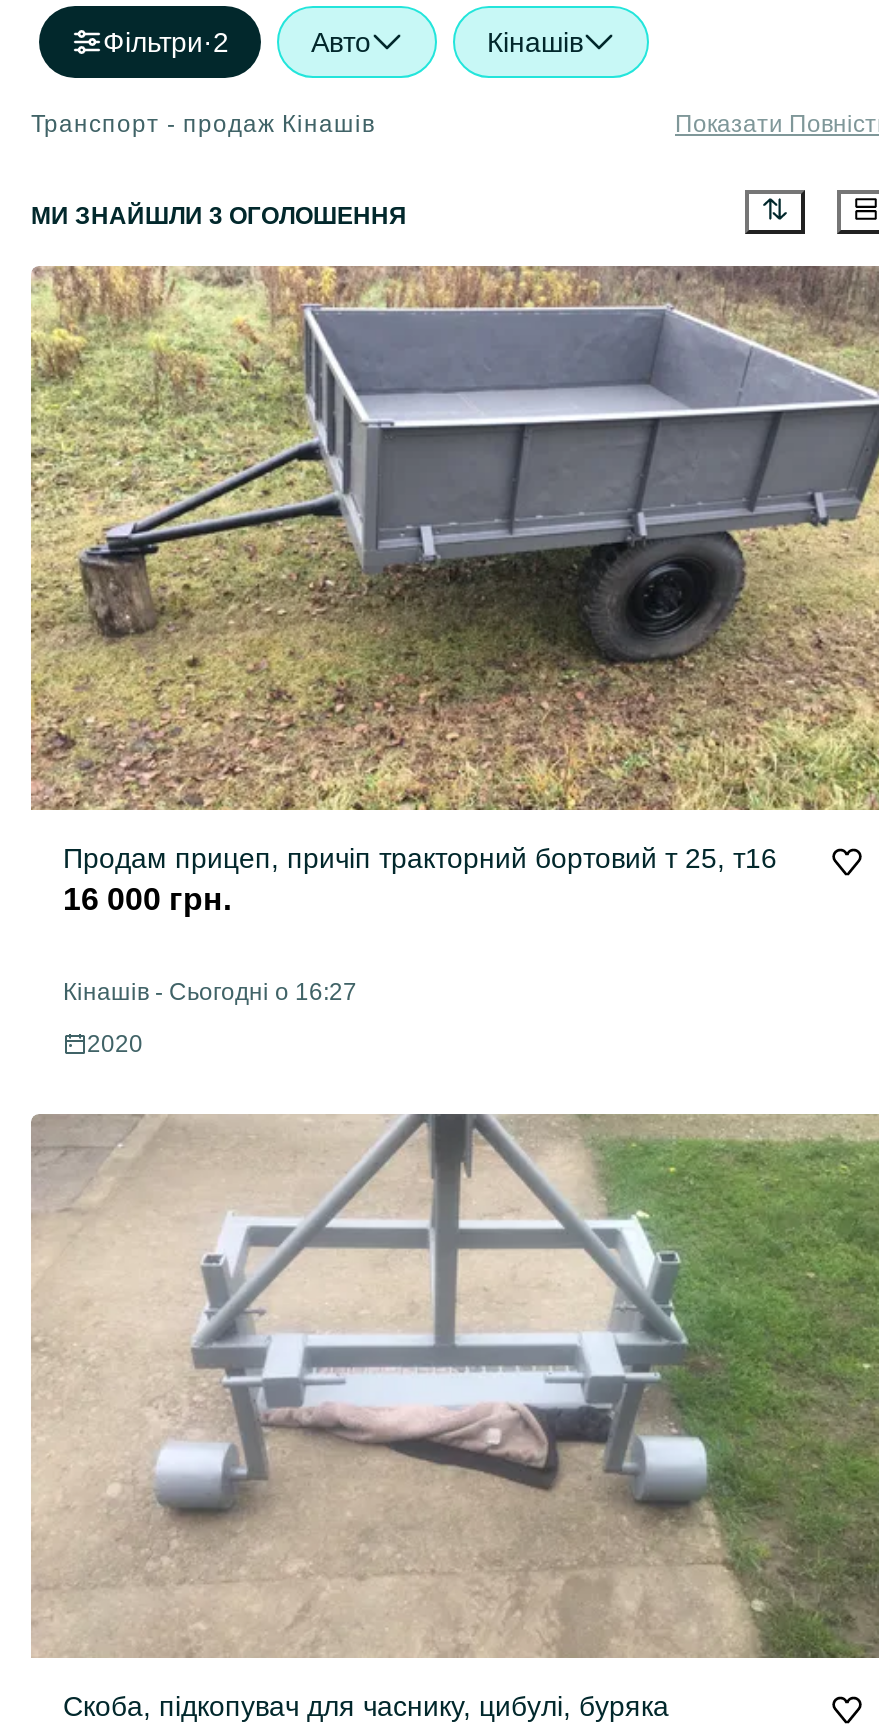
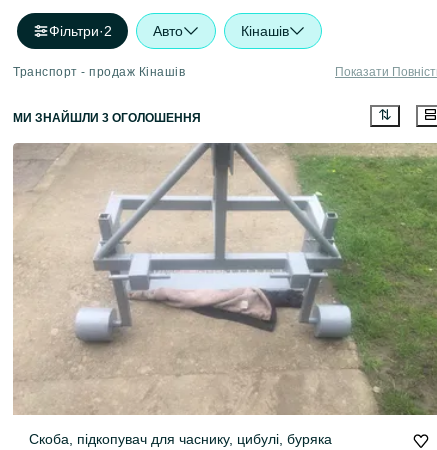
- [image]
- Продам прицеп, причіп тракторний бортовий т 25, т16
- 16 000 грн.
- Кінашів - Сьогодні о 16:27
- 2020
